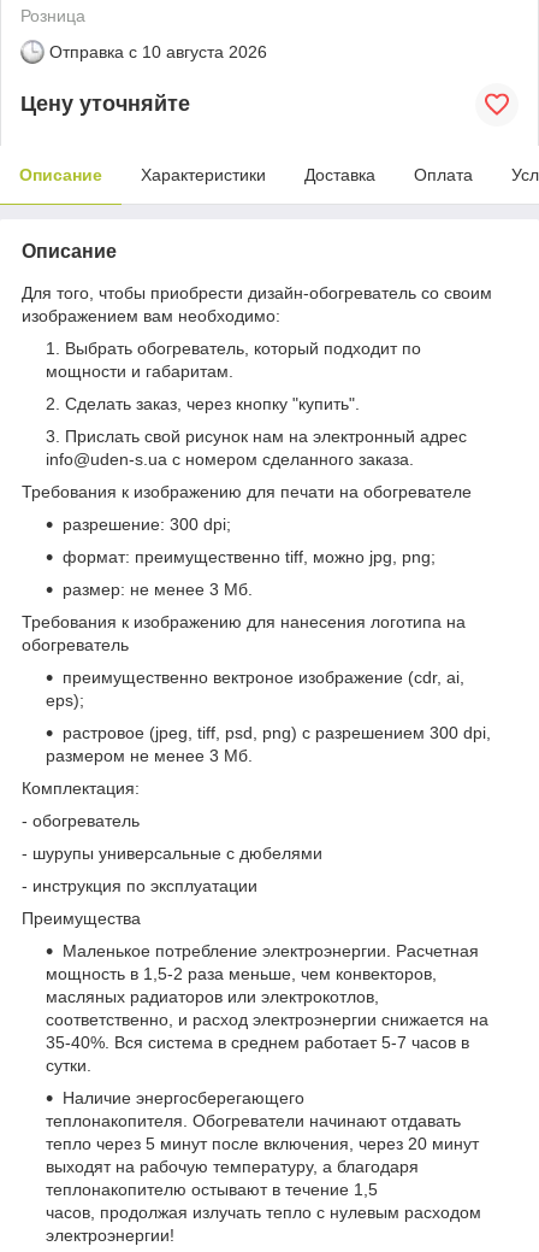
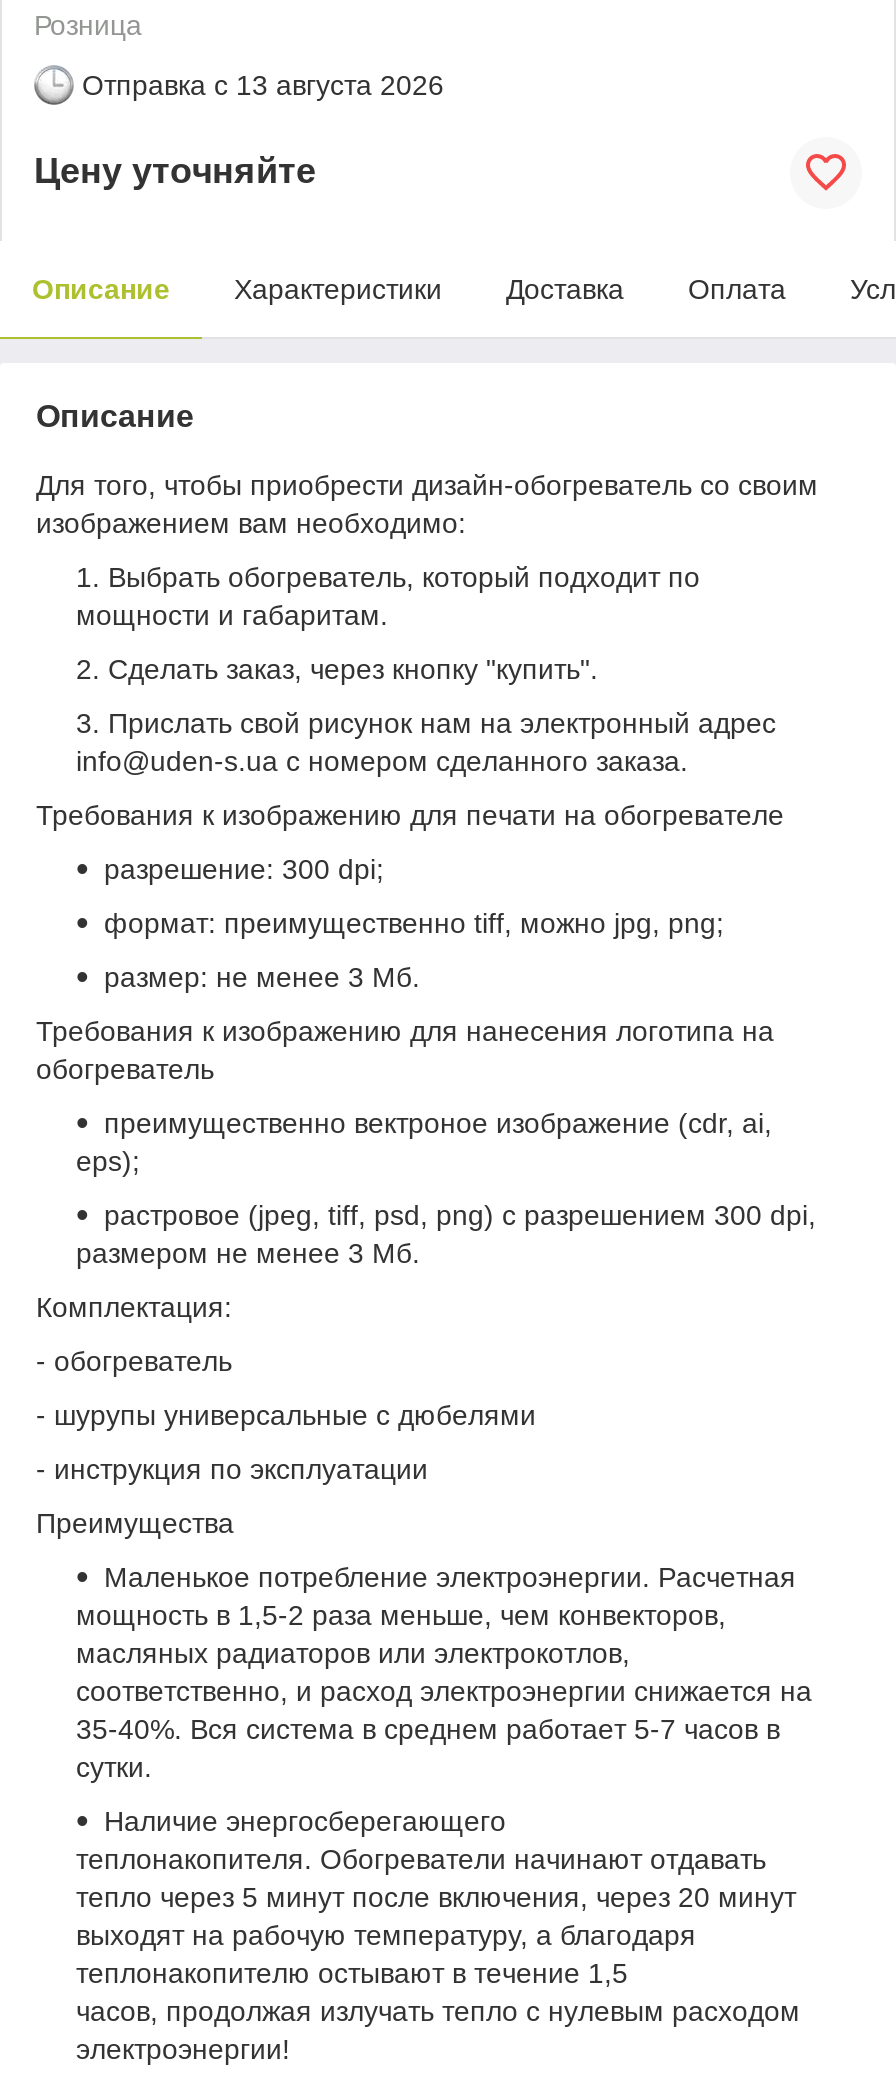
- Отправка с 10 августа 2026
+ Отправка с 13 августа 2026
